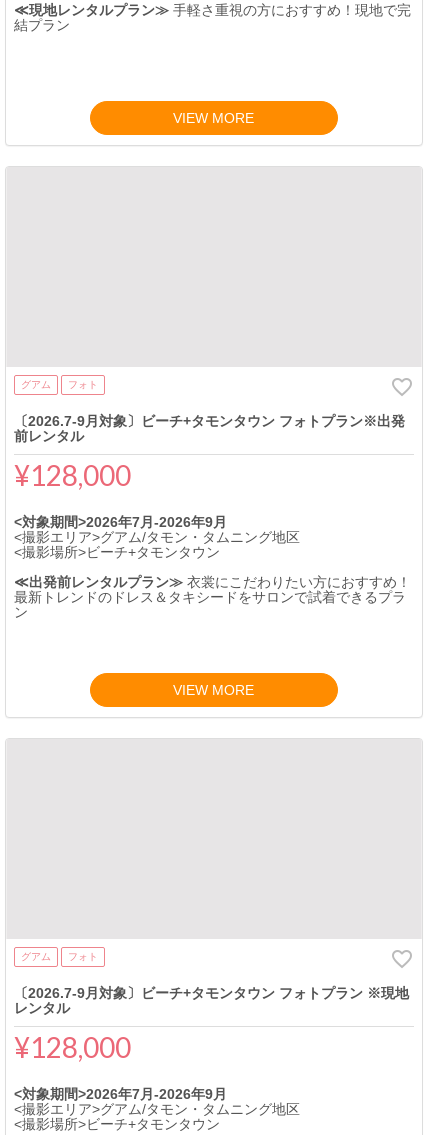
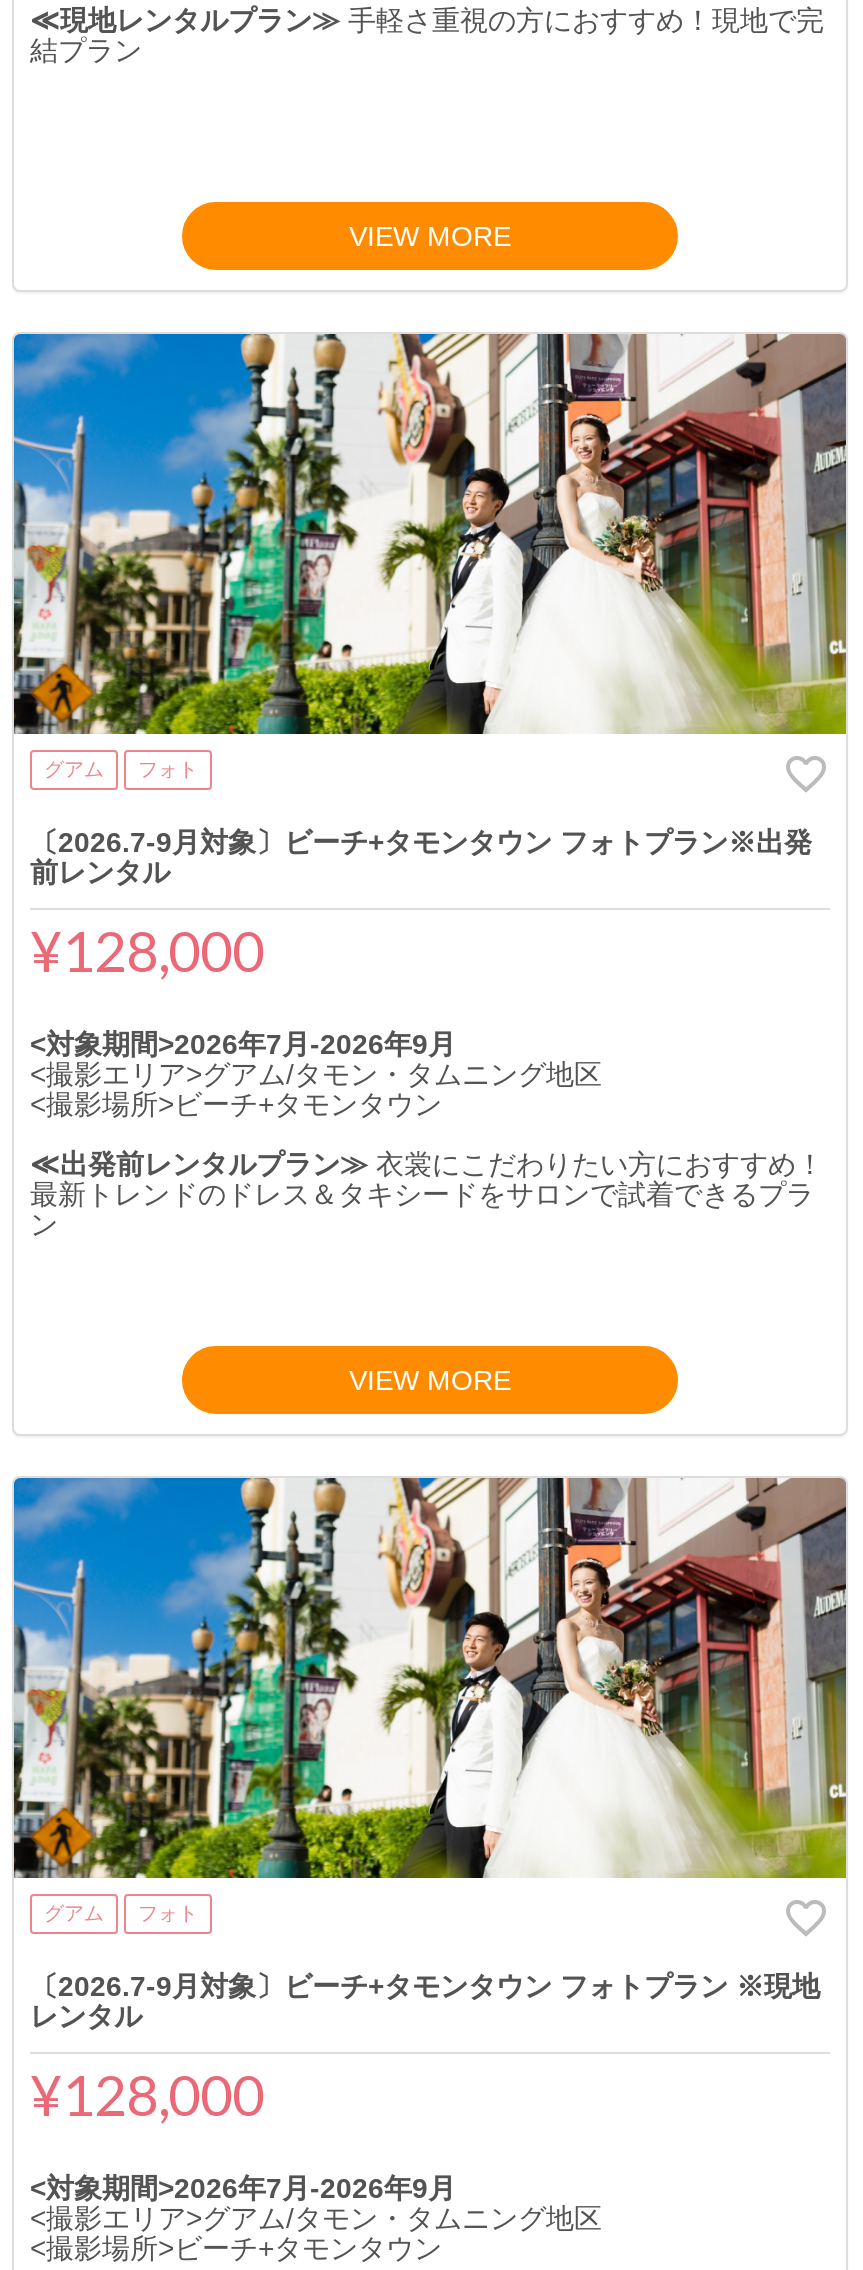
+ [image]

+ [image]
